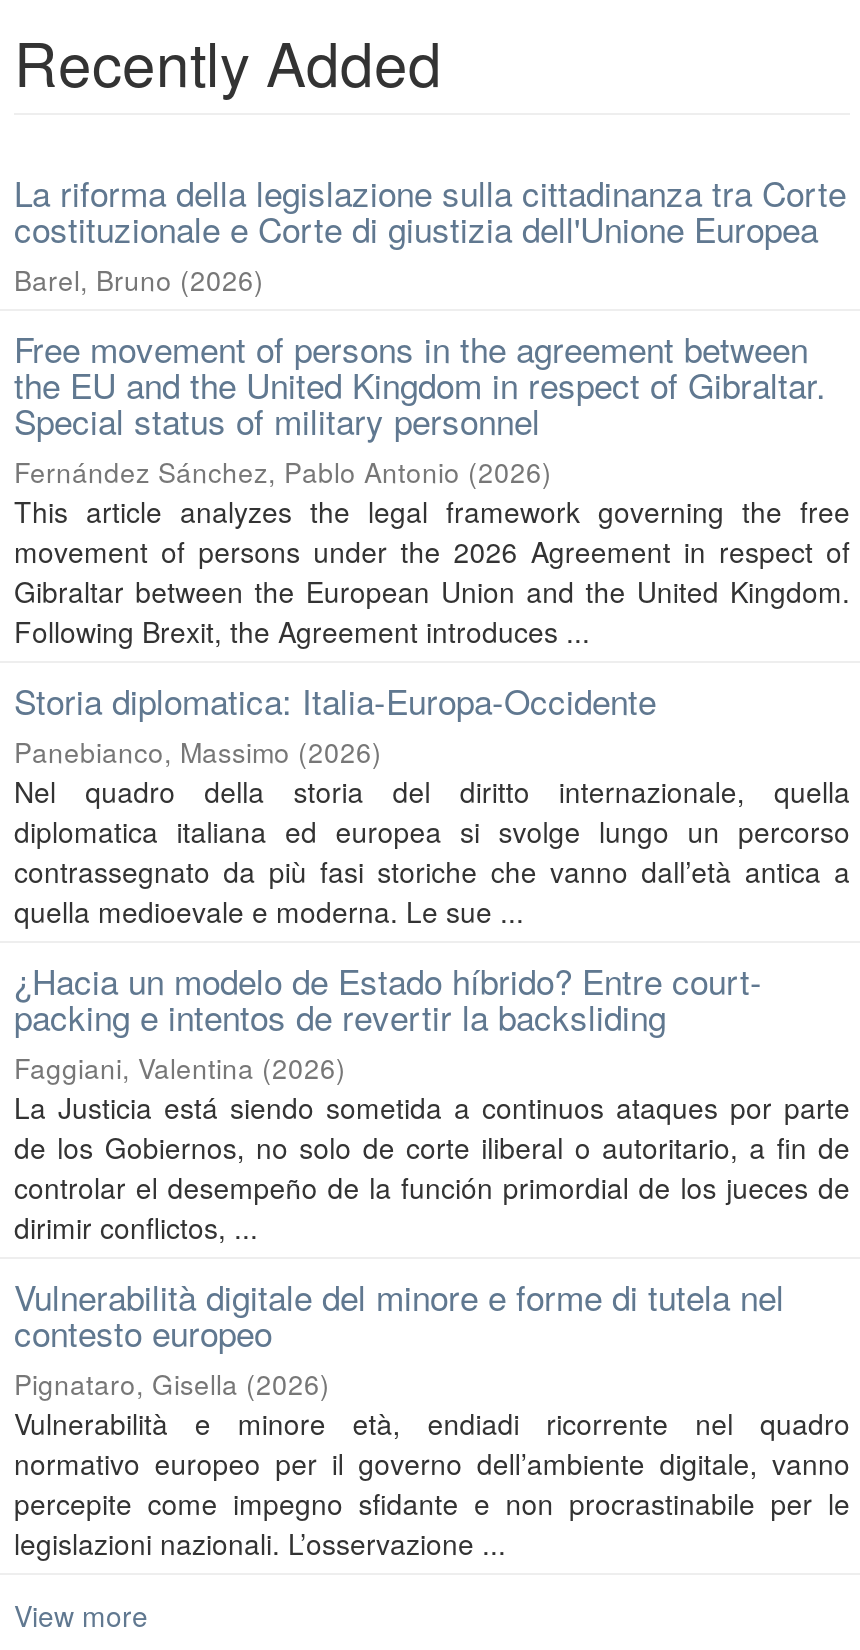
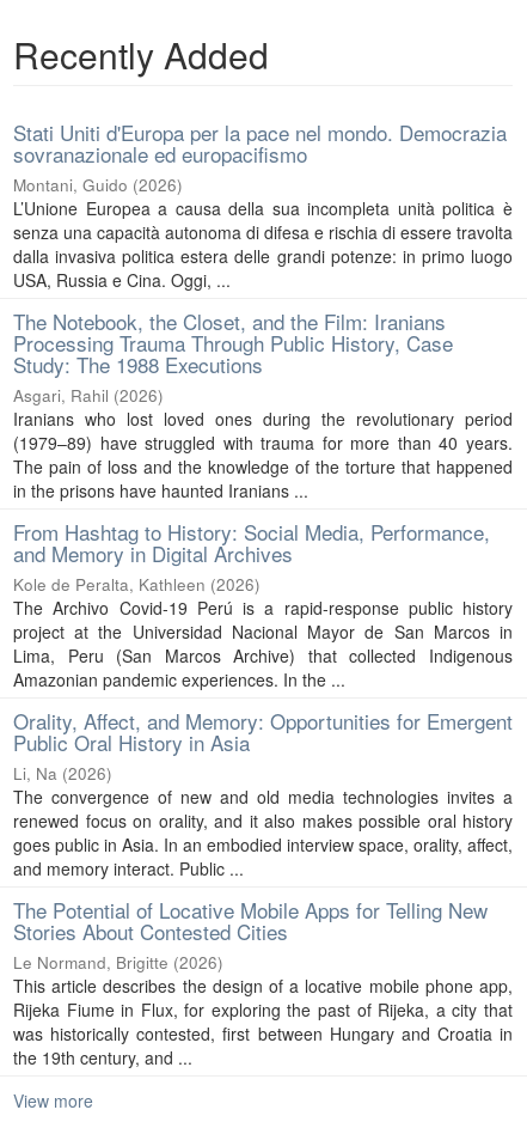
- La riforma della legislazione sulla cittadinanza tra Corte
- costituzionale e Corte di giustizia dell'Unione Europea
- Barel, Bruno (2026)
+ Stati Uniti d'Europa per la pace nel mondo. Democrazia
+ sovranazionale ed europacifismo
+ Montani, Guido (2026)
+ L’Unione Europea a causa della sua incompleta unità politica è
+ senza una capacità autonoma di difesa e rischia di essere travolta
+ dalla invasiva politica estera delle grandi potenze: in primo luogo
+ USA, Russia e Cina. Oggi, ...

- Free movement of persons in the agreement between
- the EU and the United Kingdom in respect of Gibraltar.
- Special status of military personnel
- Fernández Sánchez, Pablo Antonio (2026)
- This article analyzes the legal framework governing the free
- movement of persons under the 2026 Agreement in respect of
- Gibraltar between the European Union and the United Kingdom.
- Following Brexit, the Agreement introduces ...
+ The Notebook, the Closet, and the Film: Iranians
+ Processing Trauma Through Public History, Case
+ Study: The 1988 Executions
+ Asgari, Rahil (2026)
+ Iranians who lost loved ones during the revolutionary period
+ (1979–89) have struggled with trauma for more than 40 years.
+ The pain of loss and the knowledge of the torture that happened
+ in the prisons have haunted Iranians ...

- Storia diplomatica: Italia-Europa-Occidente
- Panebianco, Massimo (2026)
- Nel quadro della storia del diritto internazionale, quella
- diplomatica italiana ed europea si svolge lungo un percorso
- contrassegnato da più fasi storiche che vanno dall’età antica a
- quella medioevale e moderna. Le sue ...
+ From Hashtag to History: Social Media, Performance,
+ and Memory in Digital Archives
+ Kole de Peralta, Kathleen (2026)
+ The Archivo Covid-19 Perú is a rapid-response public history
+ project at the Universidad Nacional Mayor de San Marcos in
+ Lima, Peru (San Marcos Archive) that collected Indigenous
+ Amazonian pandemic experiences. In the ...

- ¿Hacia un modelo de Estado híbrido? Entre court-
- packing e intentos de revertir la backsliding
- Faggiani, Valentina (2026)
- La Justicia está siendo sometida a continuos ataques por parte
- de los Gobiernos, no solo de corte iliberal o autoritario, a fin de
- controlar el desempeño de la función primordial de los jueces de
- dirimir conflictos, ...
+ Orality, Affect, and Memory: Opportunities for Emergent
+ Public Oral History in Asia
+ Li, Na (2026)
+ The convergence of new and old media technologies invites a
+ renewed focus on orality, and it also makes possible oral history
+ goes public in Asia. In an embodied interview space, orality, affect,
+ and memory interact. Public ...

- Vulnerabilità digitale del minore e forme di tutela nel
- contesto europeo
- Pignataro, Gisella (2026)
- Vulnerabilità e minore età, endiadi ricorrente nel quadro
- normativo europeo per il governo dell’ambiente digitale, vanno
- percepite come impegno sfidante e non procrastinabile per le
- legislazioni nazionali. L’osservazione ...
+ The Potential of Locative Mobile Apps for Telling New
+ Stories About Contested Cities
+ Le Normand, Brigitte (2026)
+ This article describes the design of a locative mobile phone app,
+ Rijeka Fiume in Flux, for exploring the past of Rijeka, a city that
+ was historically contested, first between Hungary and Croatia in
+ the 19th century, and ...
